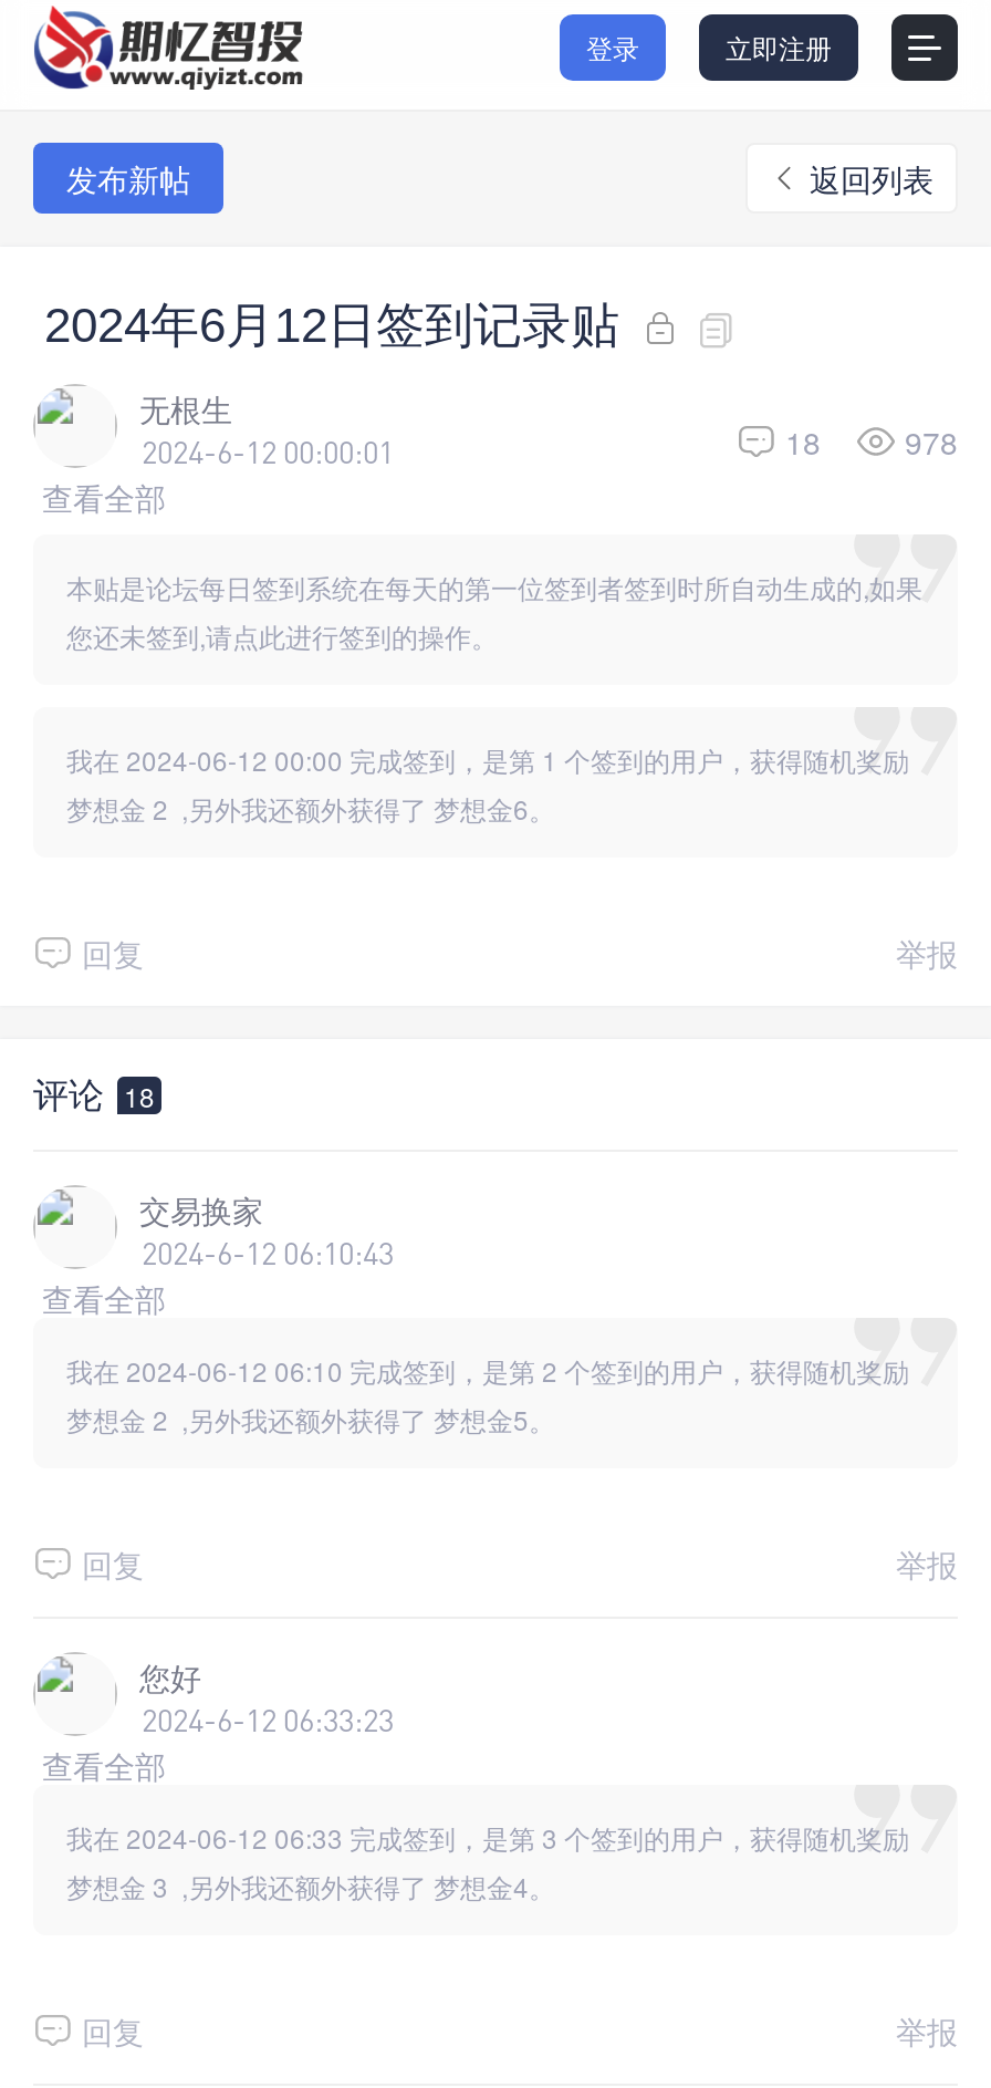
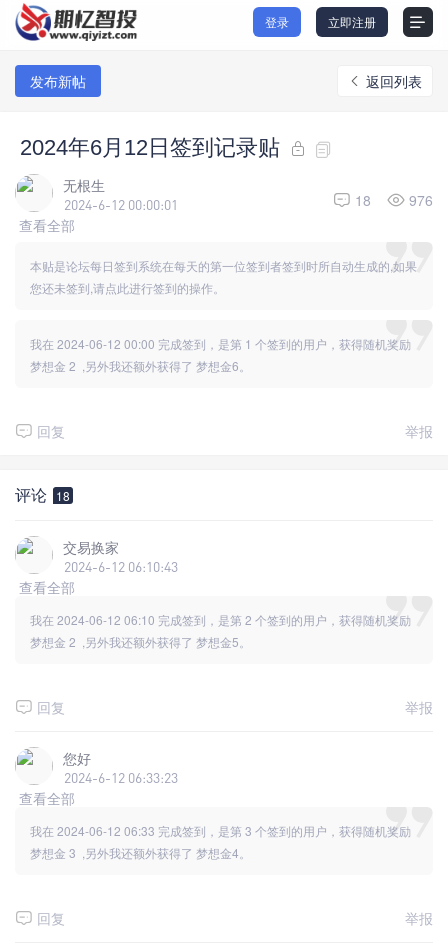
- 18 978
+ 18 976
